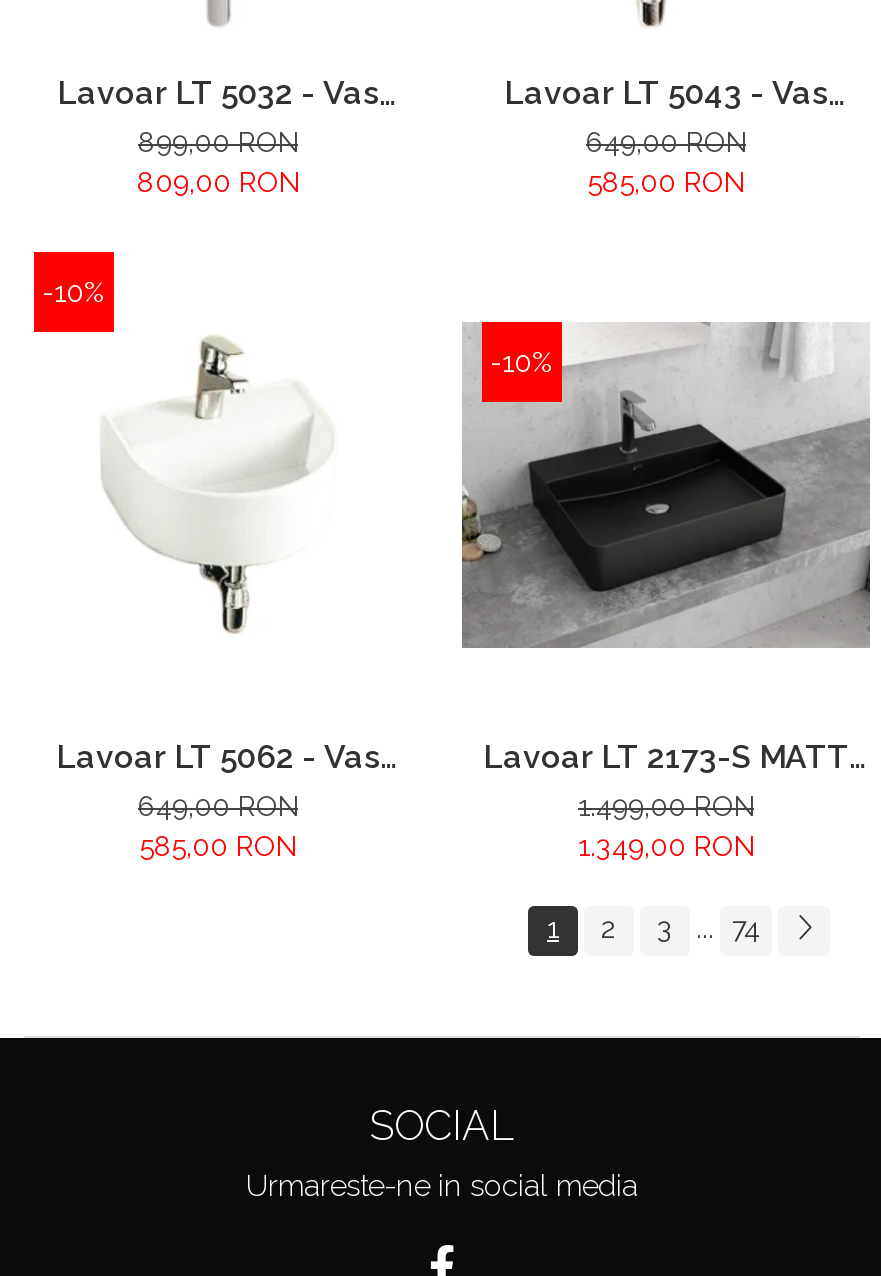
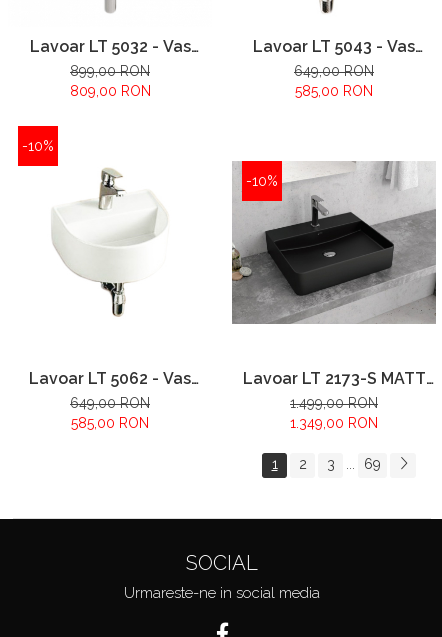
- 1 2 3 ... 74
+ 1 2 3 ... 69
